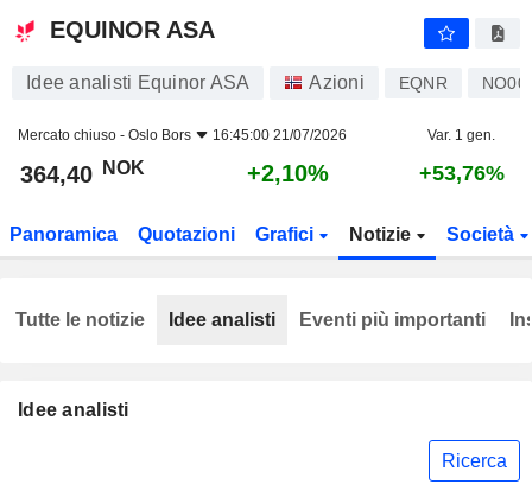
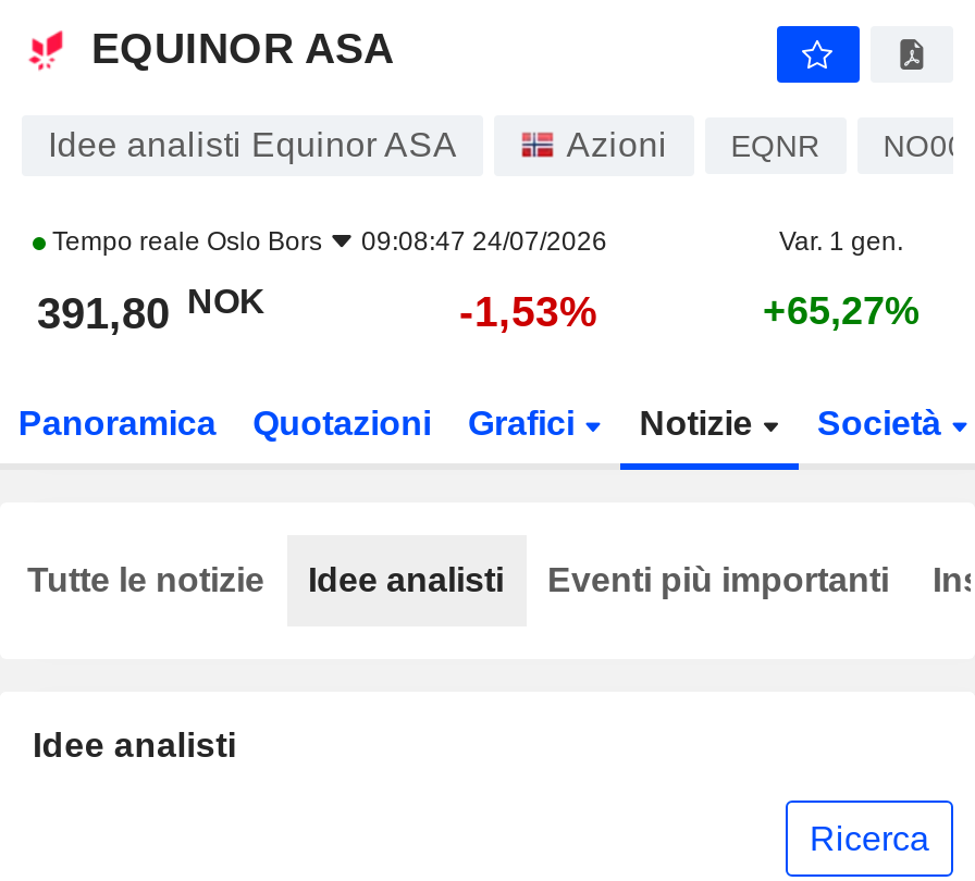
- Mercato chiuso - Oslo Bors
- 16:45:00 21/07/2026
+ Tempo reale Oslo Bors
+ 09:08:47 24/07/2026

- 364,40 NOK
+ 391,80 NOK

- +2,10%
+ -1,53%

- +53,76%
+ +65,27%
